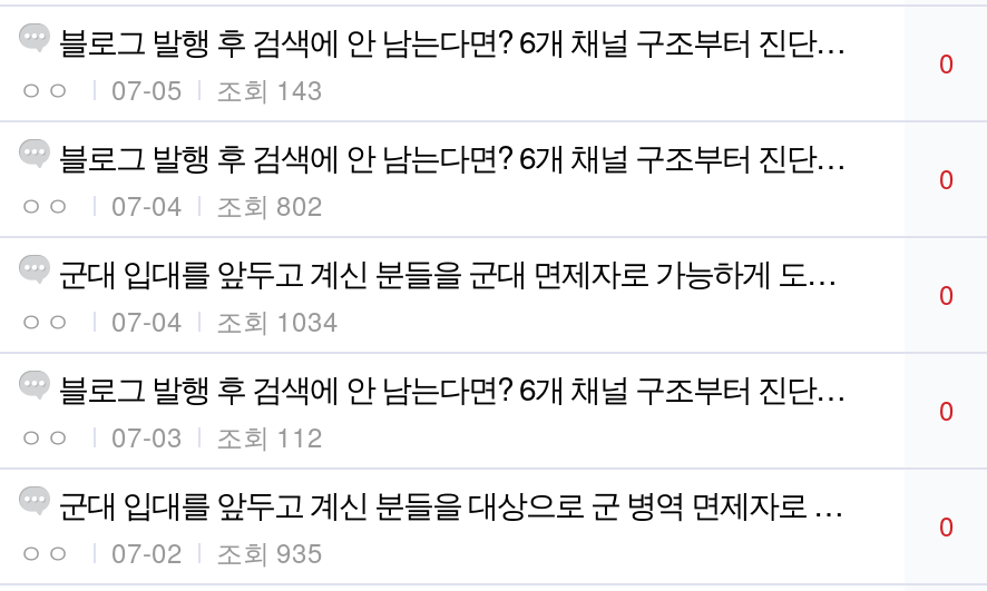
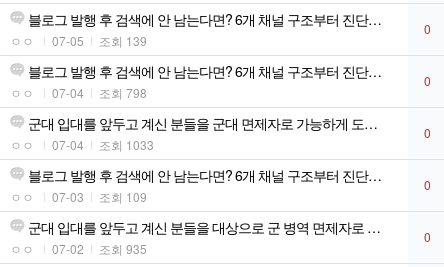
- 조회 143
+ 조회 139

- 조회 802
+ 조회 798

- 조회 1034
+ 조회 1033

- 조회 112
+ 조회 109
